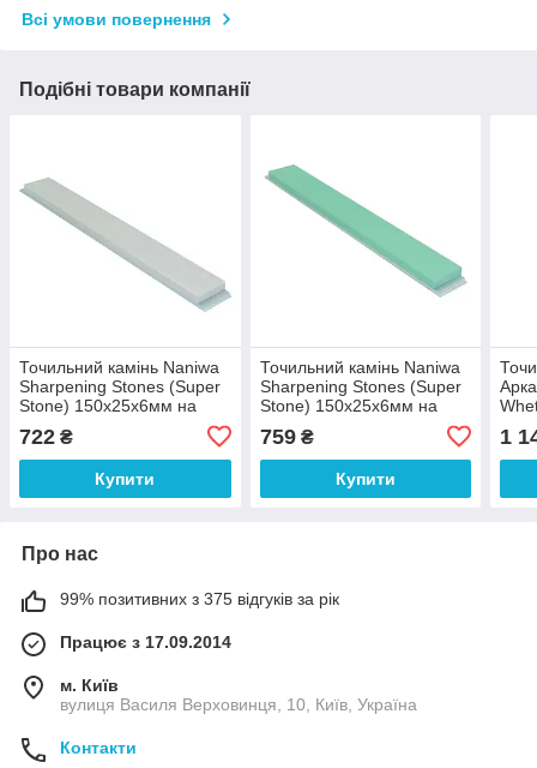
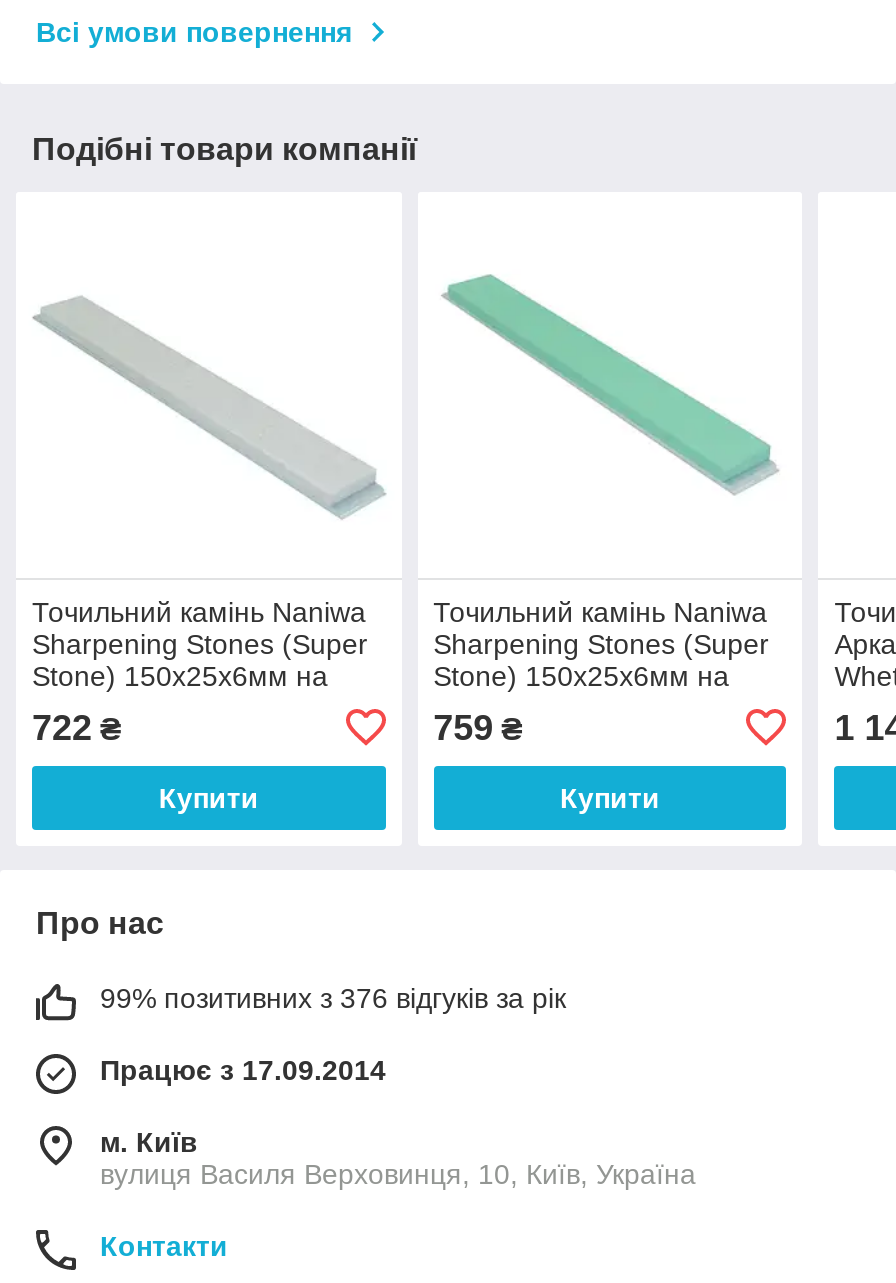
- 99% позитивних з 375 відгуків за рік
+ 99% позитивних з 376 відгуків за рік
